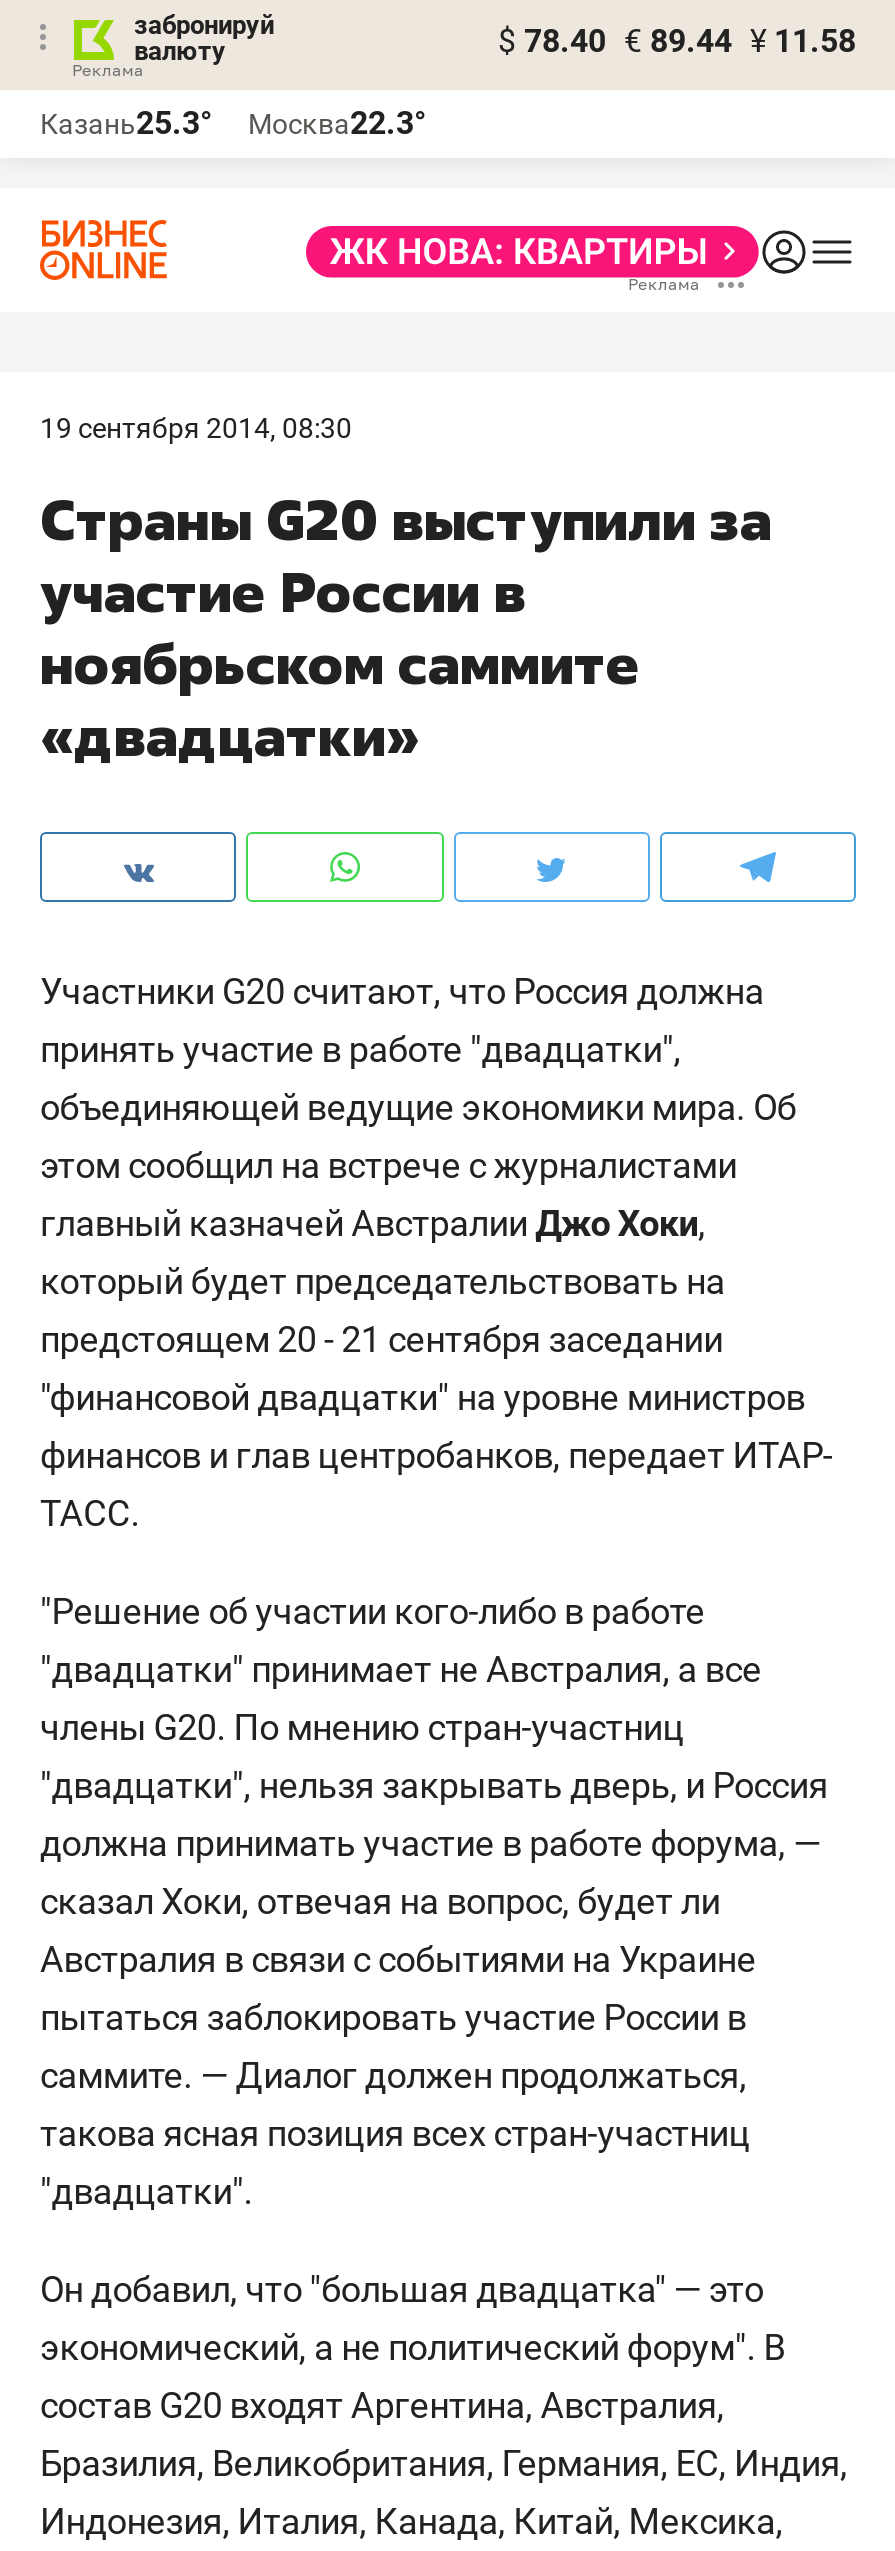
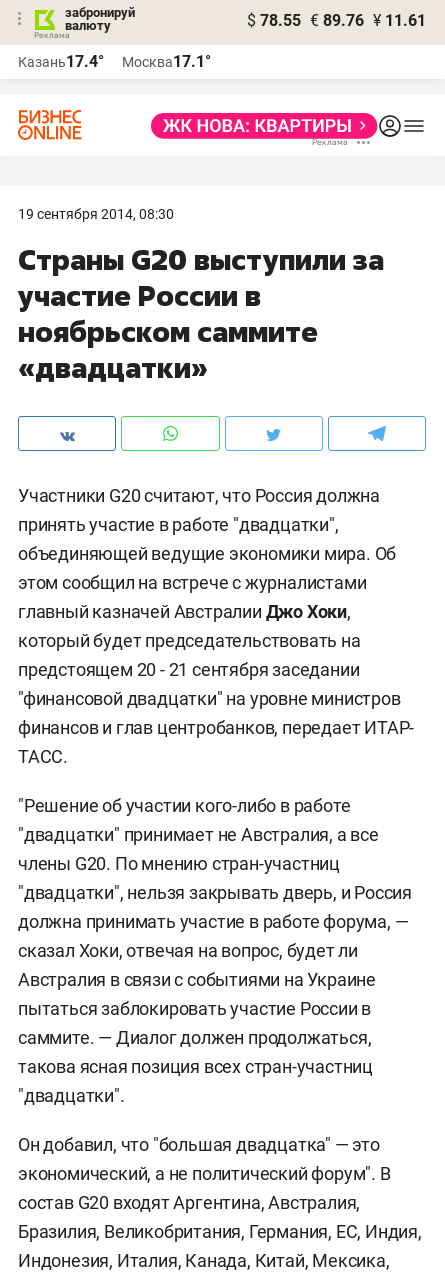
- $ 78.40 € 89.44 ¥ 11.58
+ $ 78.55 € 89.76 ¥ 11.61

- Казань25.3°
+ Казань17.4°

- Москва22.3°
+ Москва17.1°
